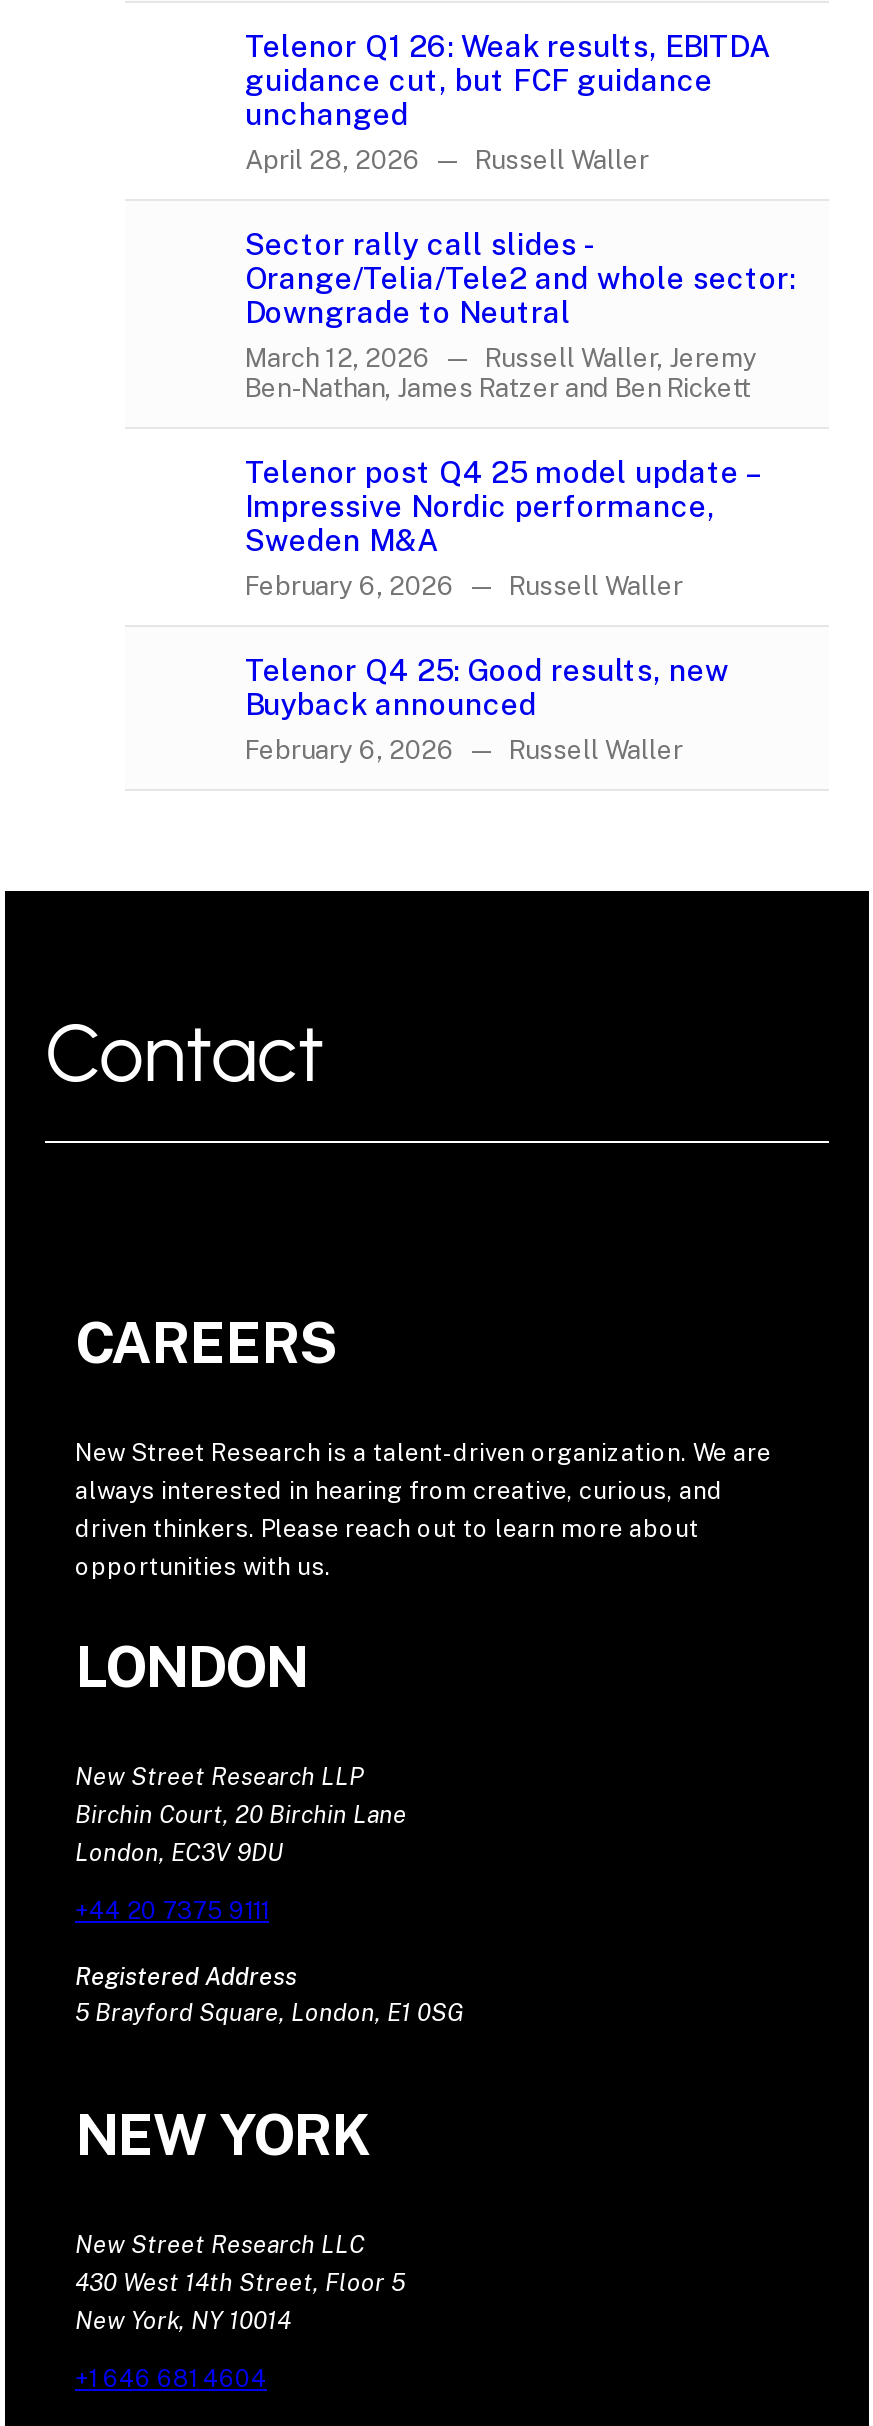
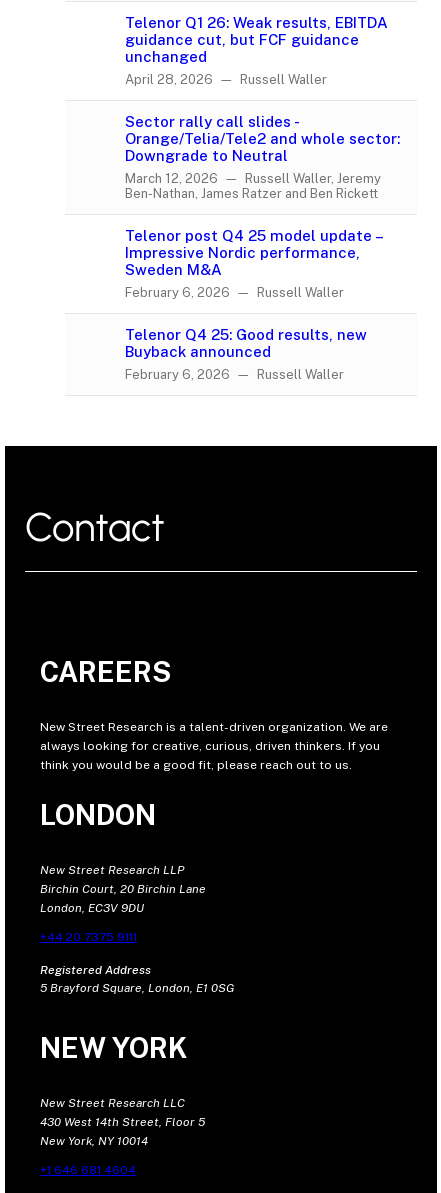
- always interested in hearing from creative, curious, and
- driven thinkers. Please reach out to learn more about
- opportunities with us.
+ always looking for creative, curious, driven thinkers. If you
+ think you would be a good fit, please reach out to us.
